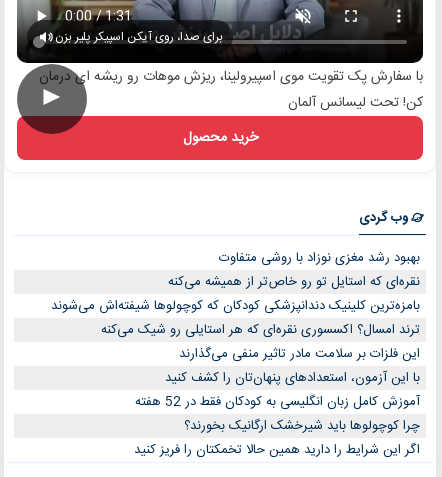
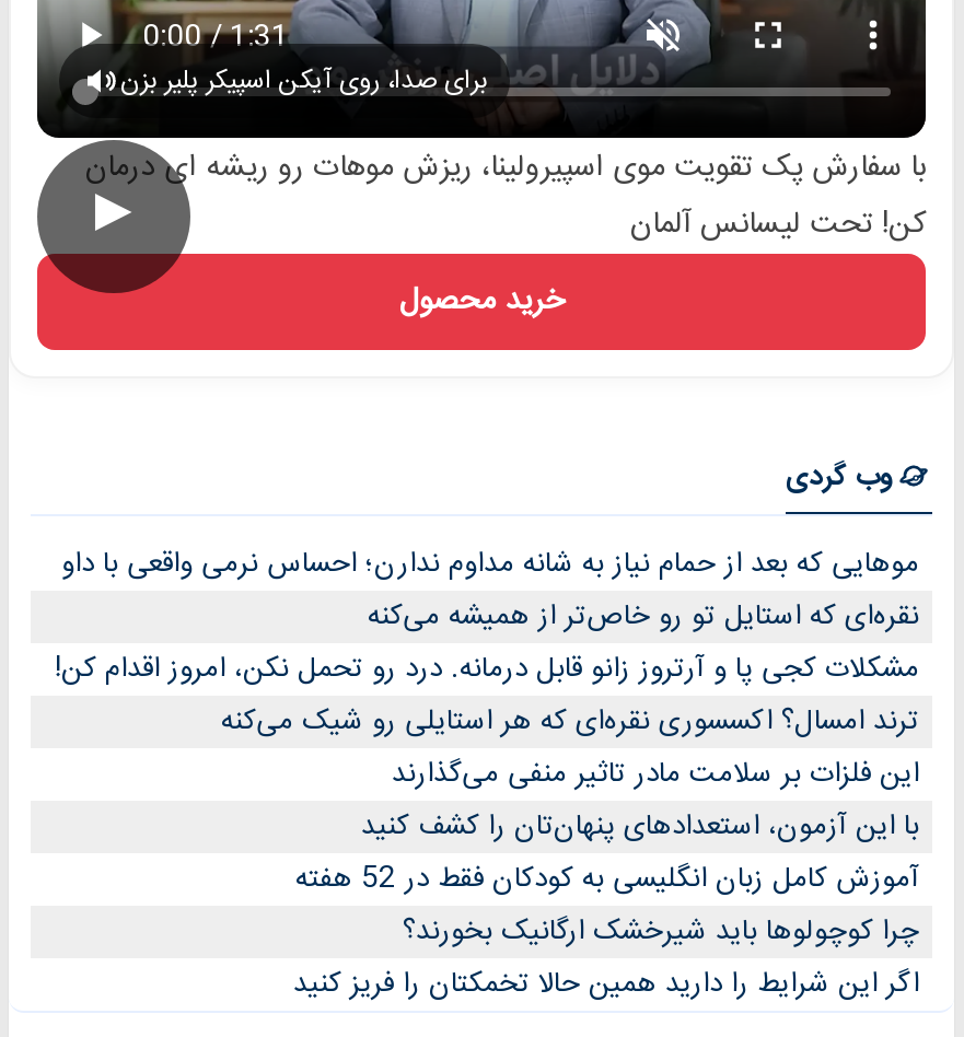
- بهبود رشد مغزی نوزاد با روشی متفاوت
+ موهایی که بعد از حمام نیاز به شانه مداوم ندارن؛ احساس نرمی واقعی با داو

- بامزه‌ترین کلینیک دندانپزشکی کودکان که کوچولوها شیفته‌اش می‌شوند
+ مشکلات کجی پا و آرتروز زانو قابل درمانه. درد رو تحمل نکن، امروز اقدام کن!
